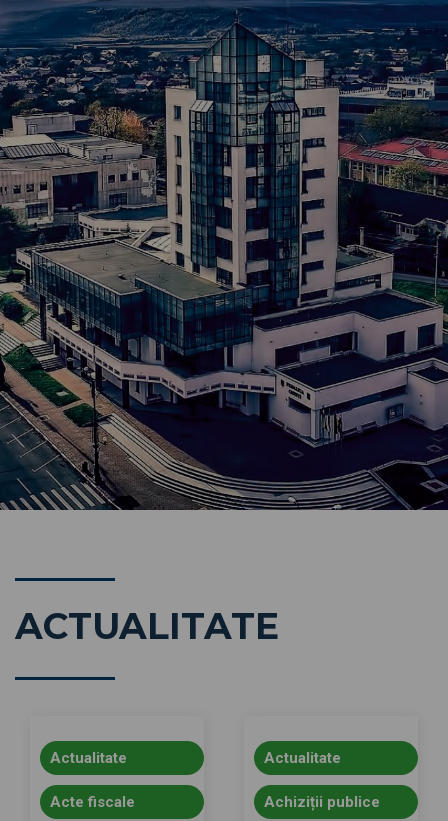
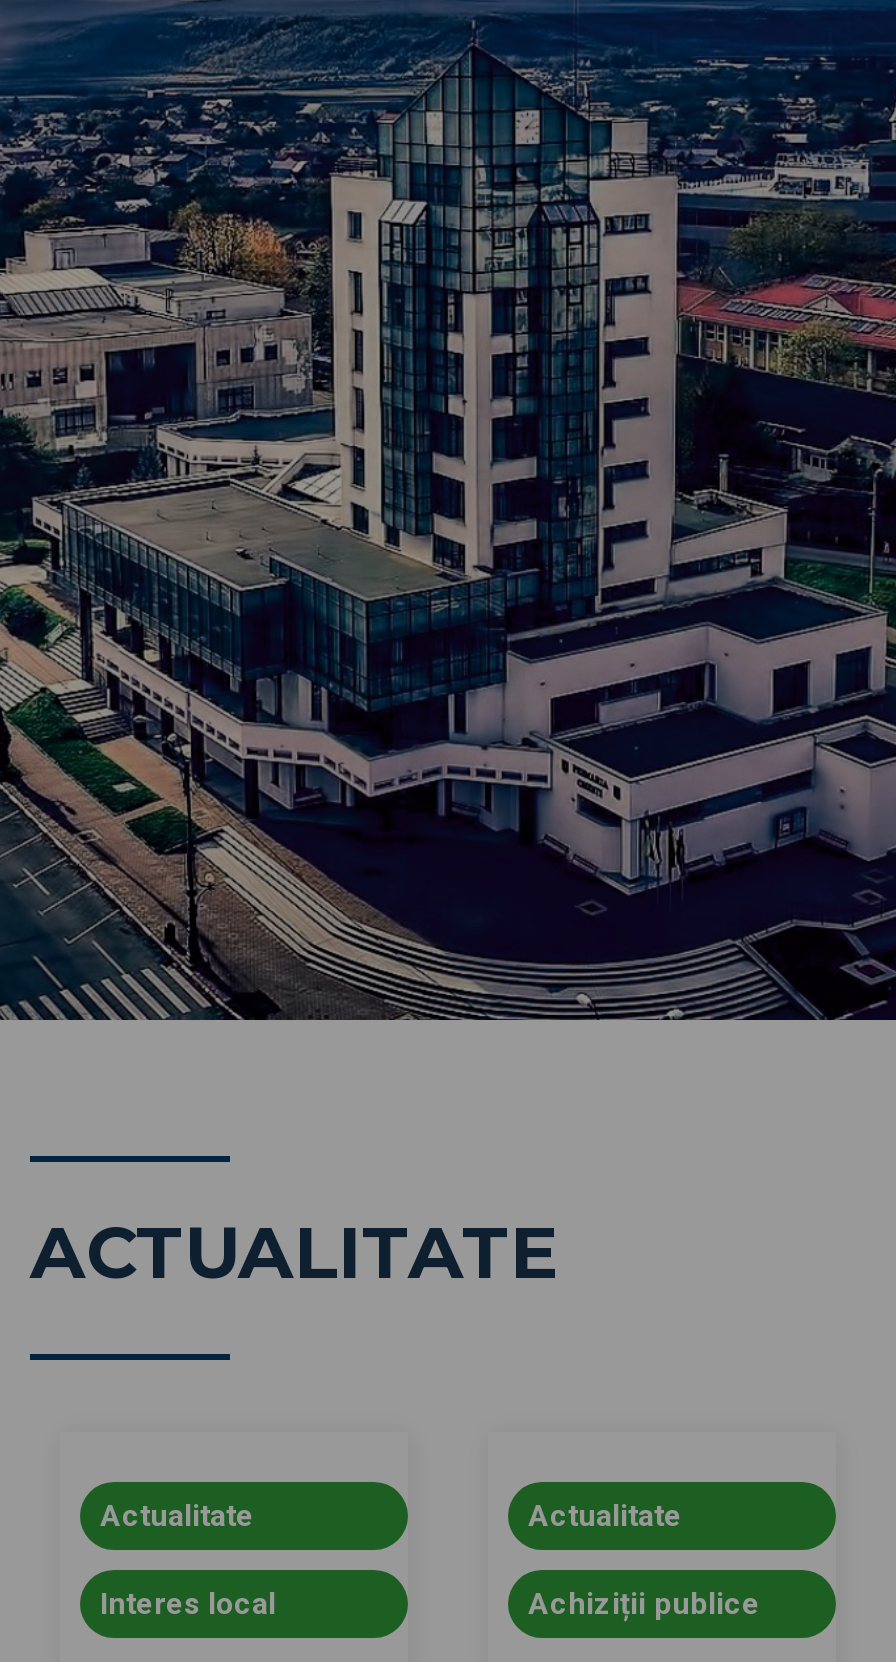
- Acte fiscale
+ Interes local
